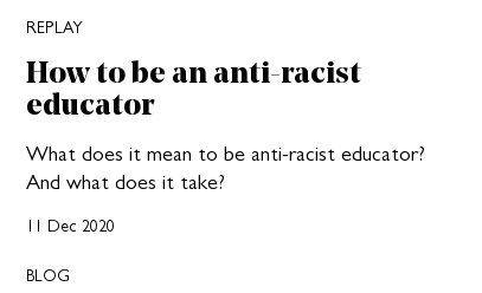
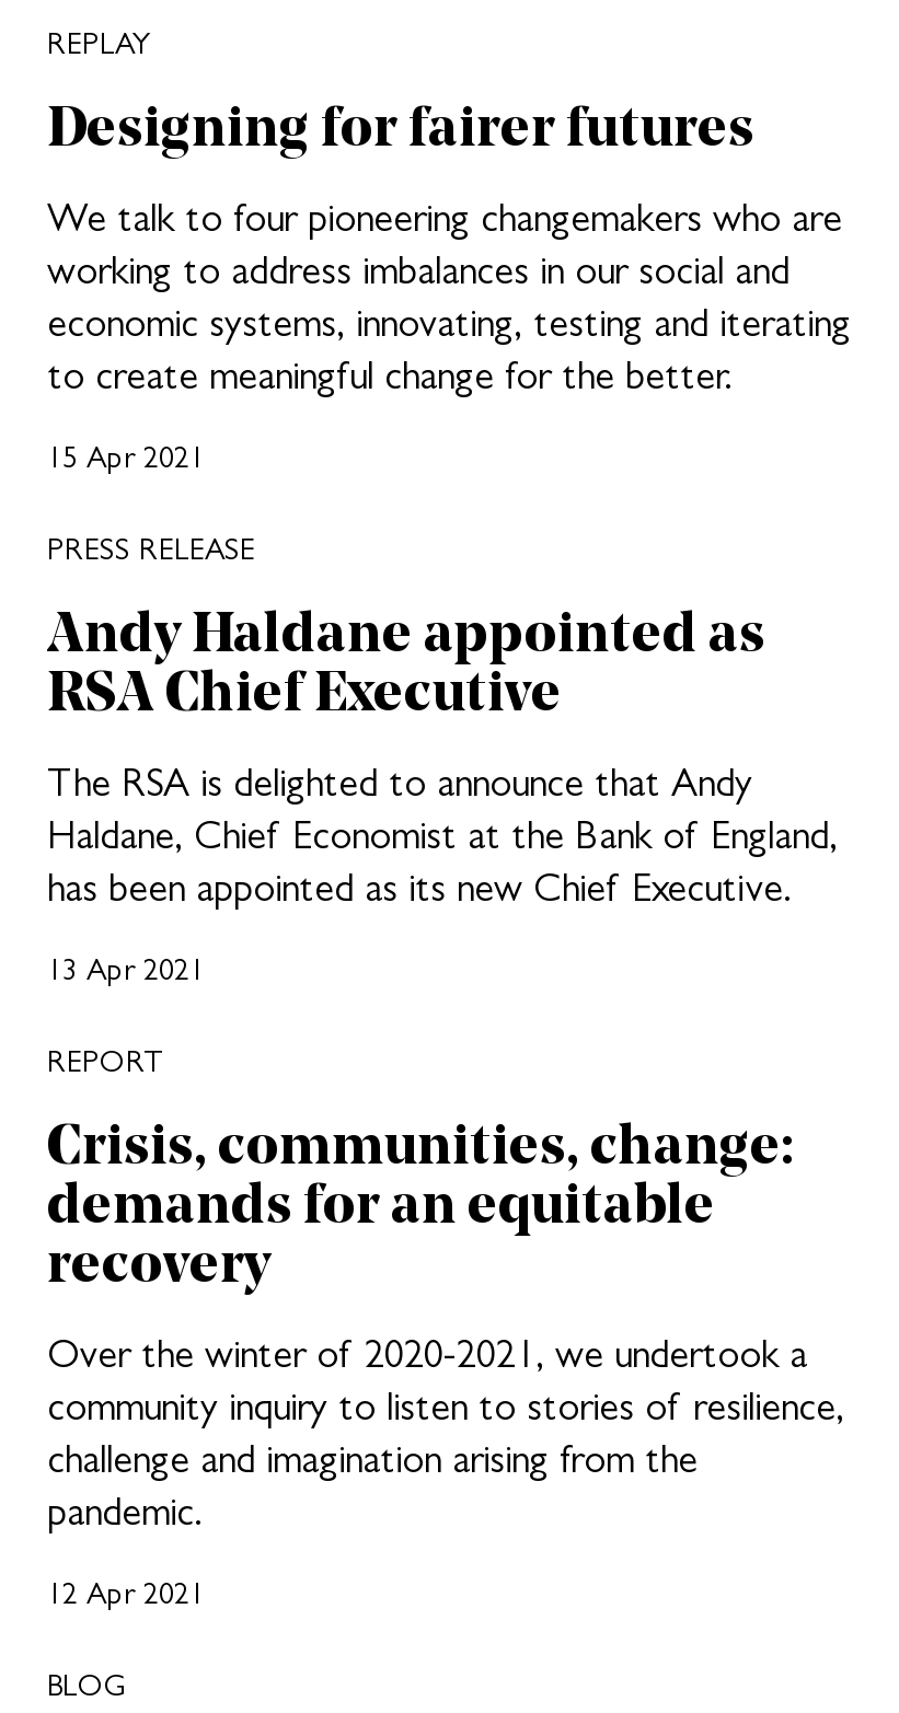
- How to be an anti-racist
- educator
- What does it mean to be anti-racist educator?
- And what does it take?
- 11 Dec 2020
+ Designing for fairer futures
+ We talk to four pioneering changemakers who are
+ working to address imbalances in our social and
+ economic systems, innovating, testing and iterating
+ to create meaningful change for the better.
+ 15 Apr 2021
+ PRESS RELEASE
+ Andy Haldane appointed as
+ RSA Chief Executive
+ The RSA is delighted to announce that Andy
+ Haldane, Chief Economist at the Bank of England,
+ has been appointed as its new Chief Executive.
+ 13 Apr 2021
+ REPORT
+ Crisis, communities, change:
+ demands for an equitable
+ recovery
+ Over the winter of 2020-2021, we undertook a
+ community inquiry to listen to stories of resilience,
+ challenge and imagination arising from the
+ pandemic.
+ 12 Apr 2021
